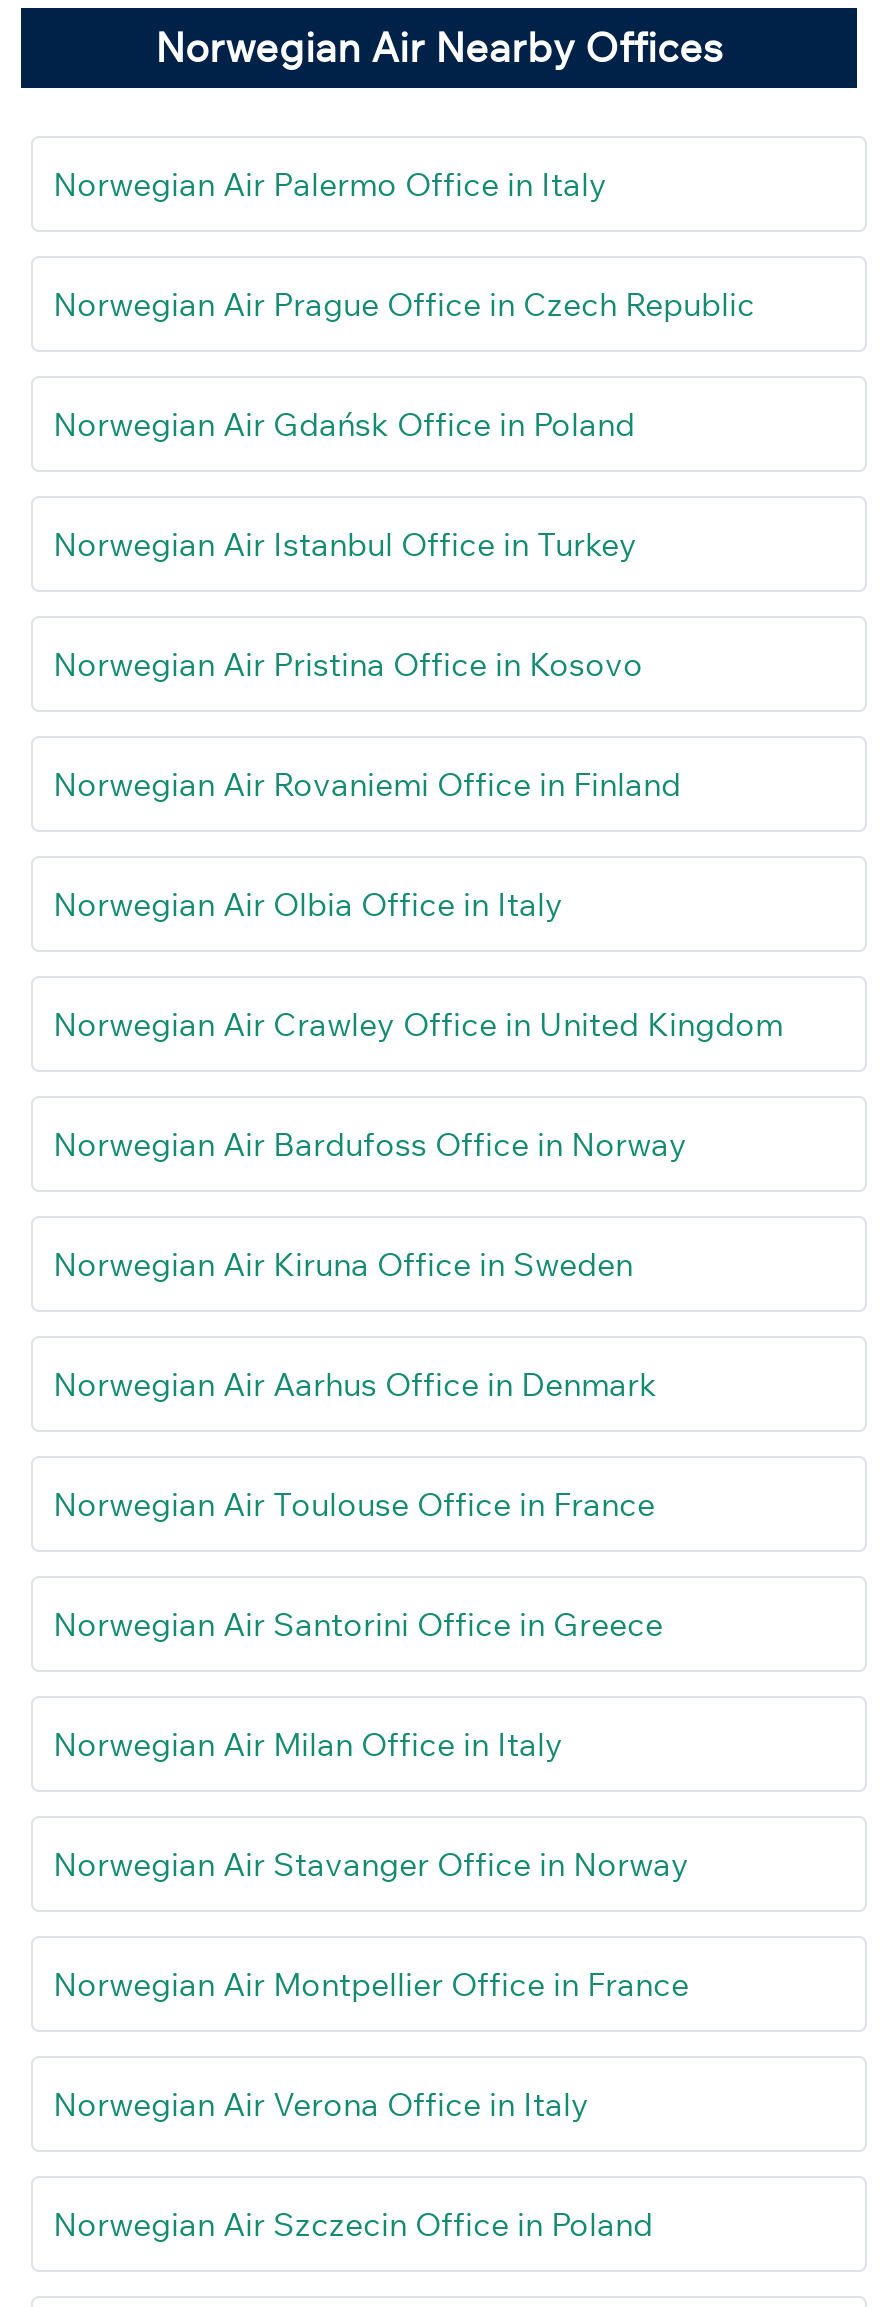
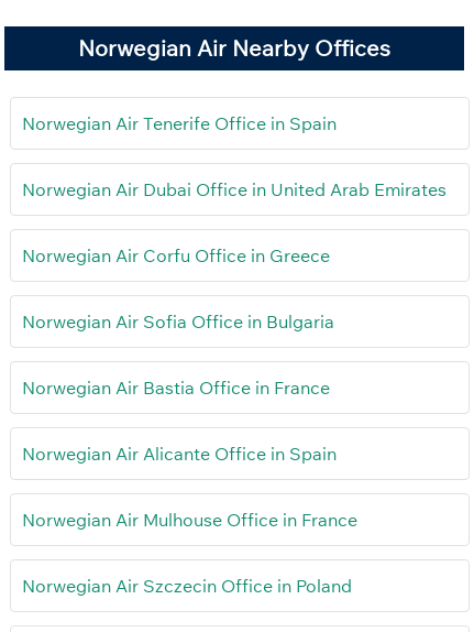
- Norwegian Air Palermo Office in Italy
- Norwegian Air Prague Office in Czech Republic
- Norwegian Air Gdańsk Office in Poland
- Norwegian Air Istanbul Office in Turkey
- Norwegian Air Pristina Office in Kosovo
- Norwegian Air Rovaniemi Office in Finland
- Norwegian Air Olbia Office in Italy
- Norwegian Air Crawley Office in United Kingdom
- Norwegian Air Bardufoss Office in Norway
- Norwegian Air Kiruna Office in Sweden
- Norwegian Air Aarhus Office in Denmark
- Norwegian Air Toulouse Office in France
- Norwegian Air Santorini Office in Greece
- Norwegian Air Milan Office in Italy
- Norwegian Air Stavanger Office in Norway
- Norwegian Air Montpellier Office in France
- Norwegian Air Verona Office in Italy
+ Norwegian Air Tenerife Office in Spain
+ Norwegian Air Dubai Office in United Arab Emirates
+ Norwegian Air Corfu Office in Greece
+ Norwegian Air Sofia Office in Bulgaria
+ Norwegian Air Bastia Office in France
+ Norwegian Air Alicante Office in Spain
+ Norwegian Air Mulhouse Office in France
